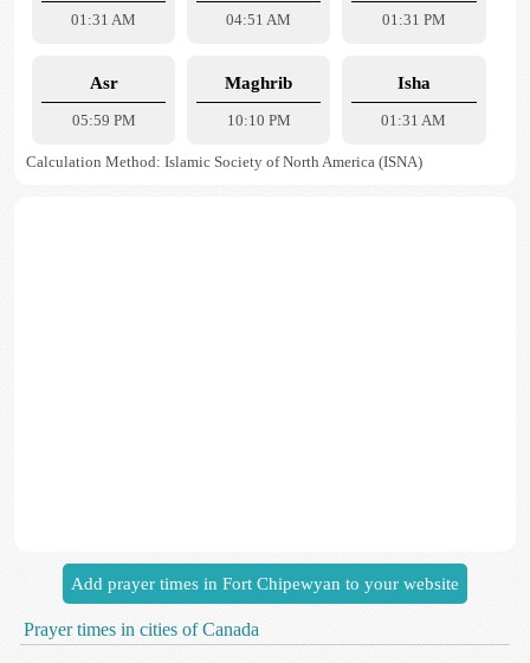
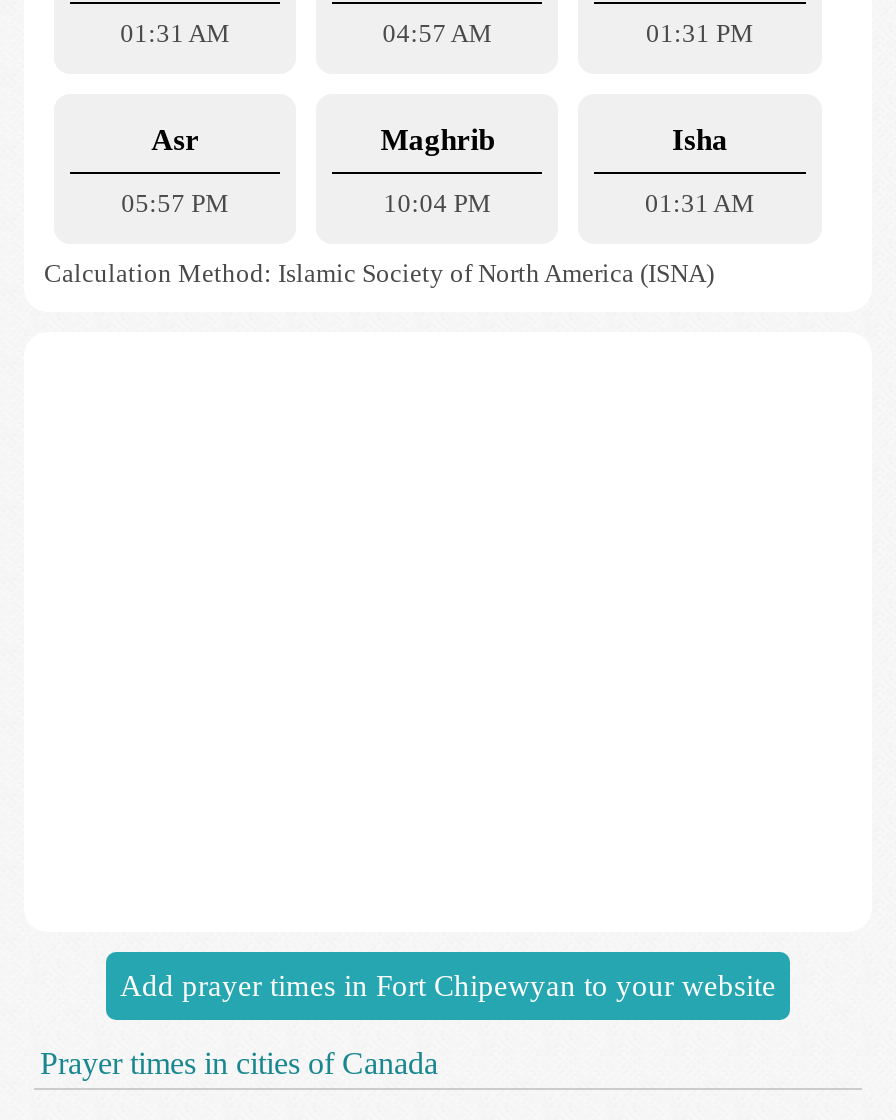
- 04:51 AM
+ 04:57 AM

- 05:59 PM
+ 05:57 PM

- 10:10 PM
+ 10:04 PM
